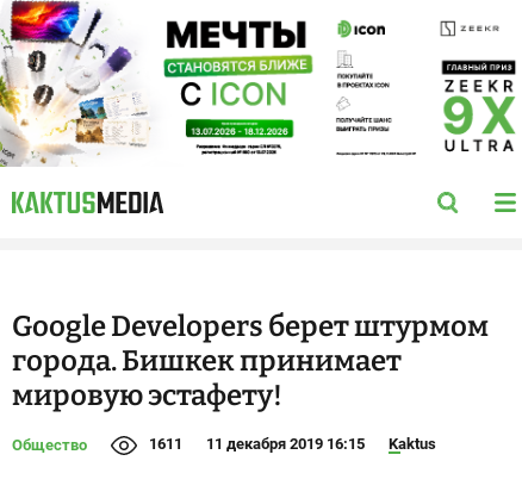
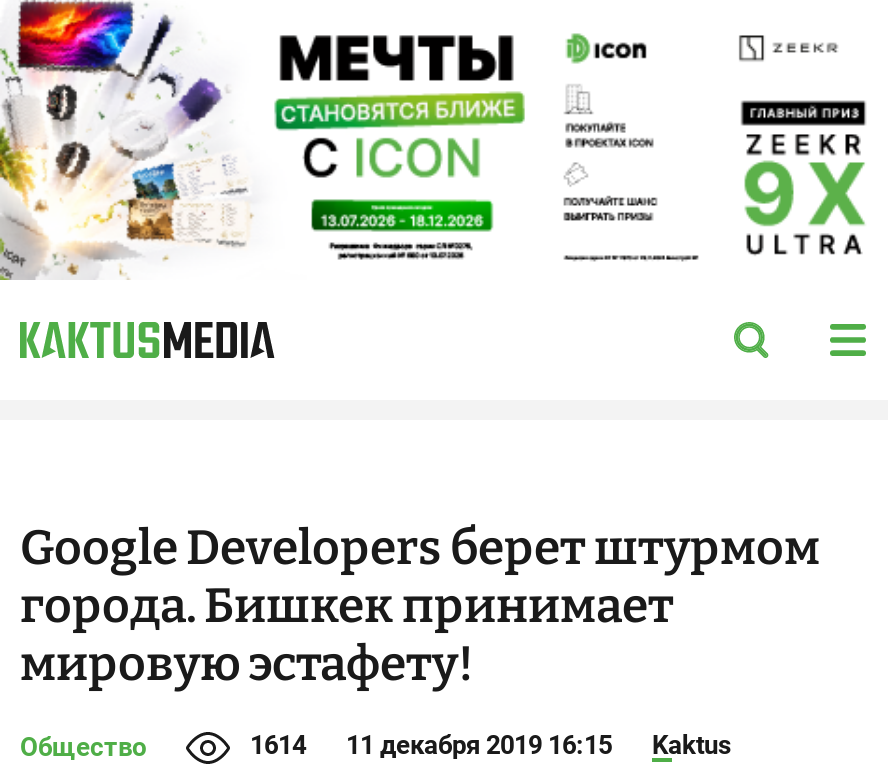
- 1611 11 декабря 2019 16:15 Kaktus
+ 1614 11 декабря 2019 16:15 Kaktus
